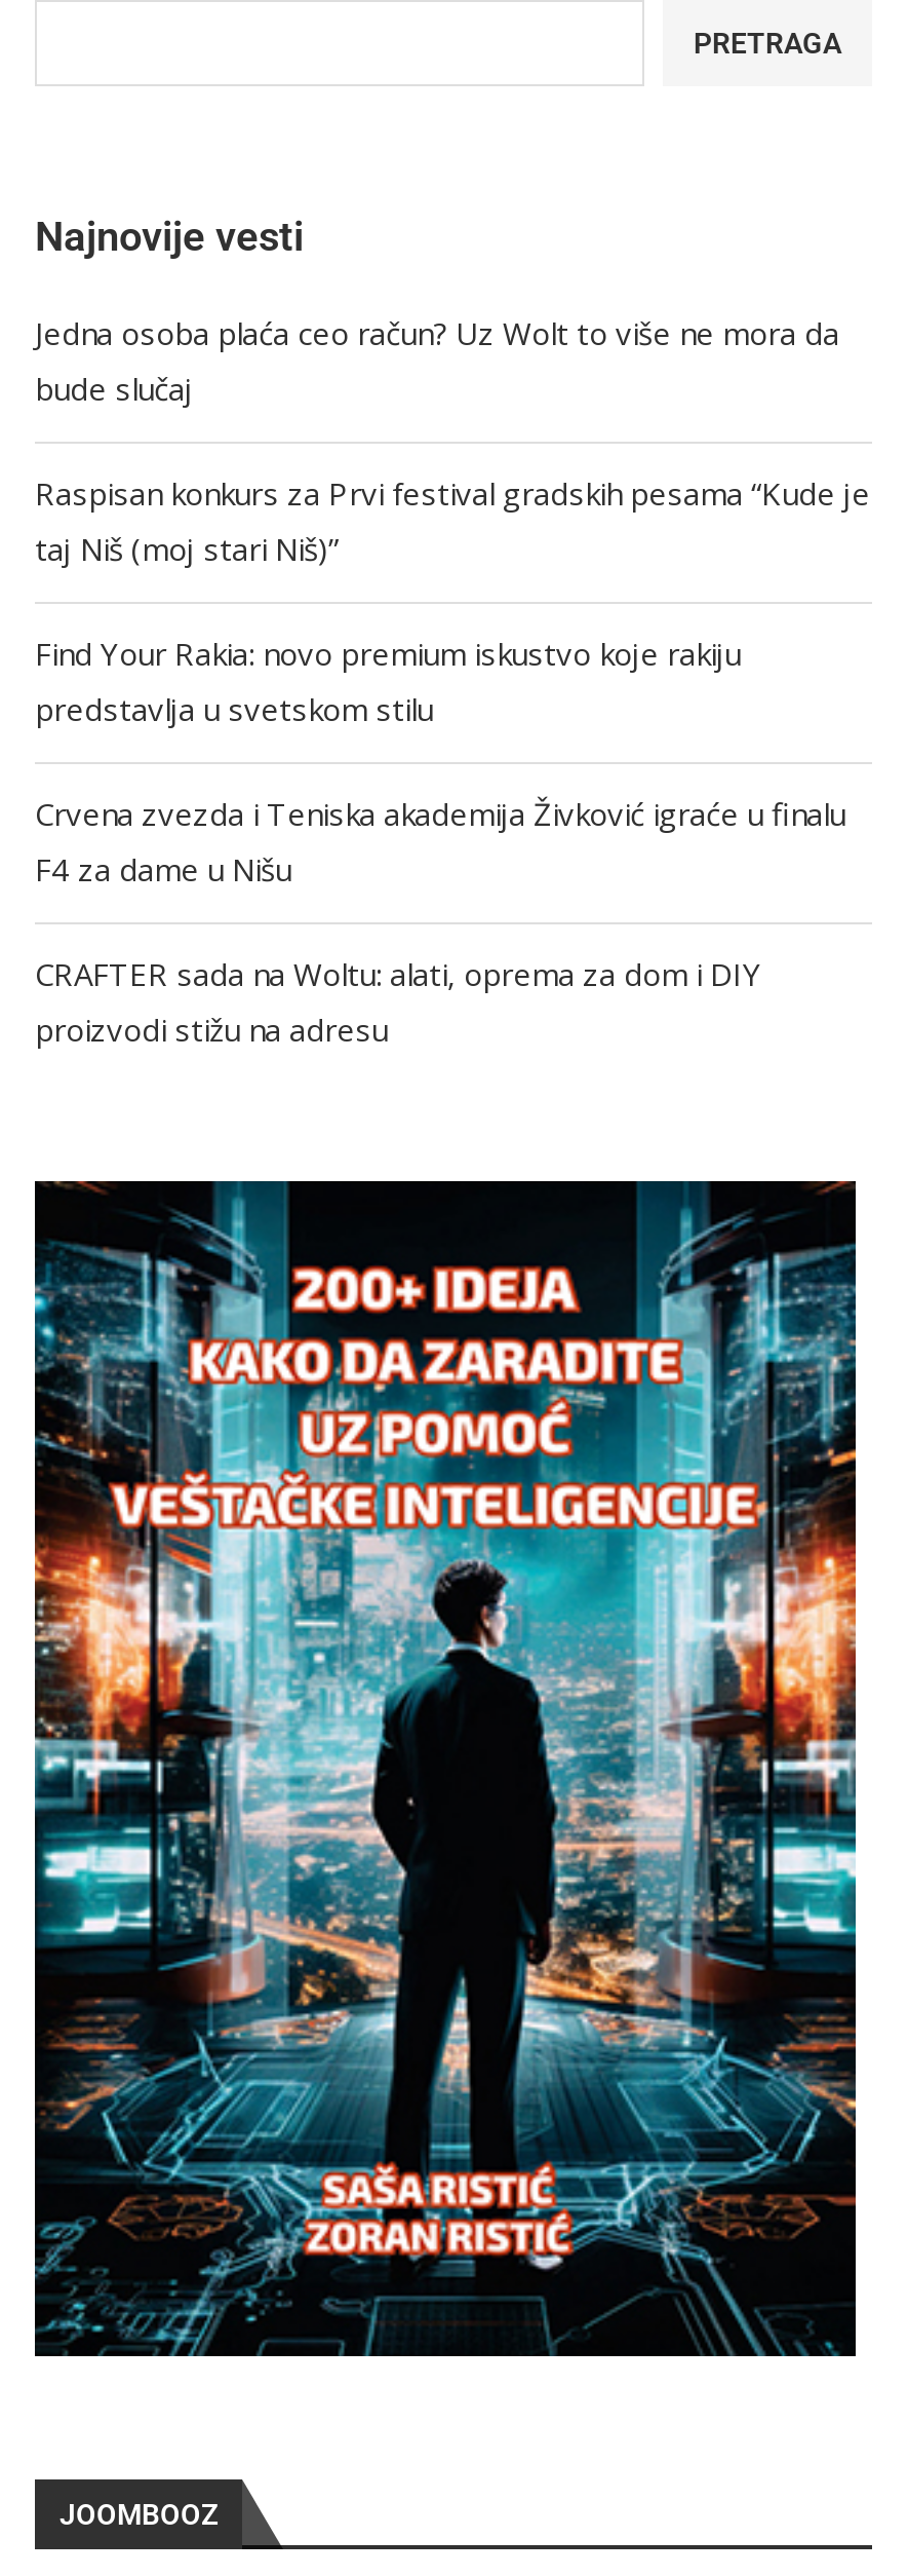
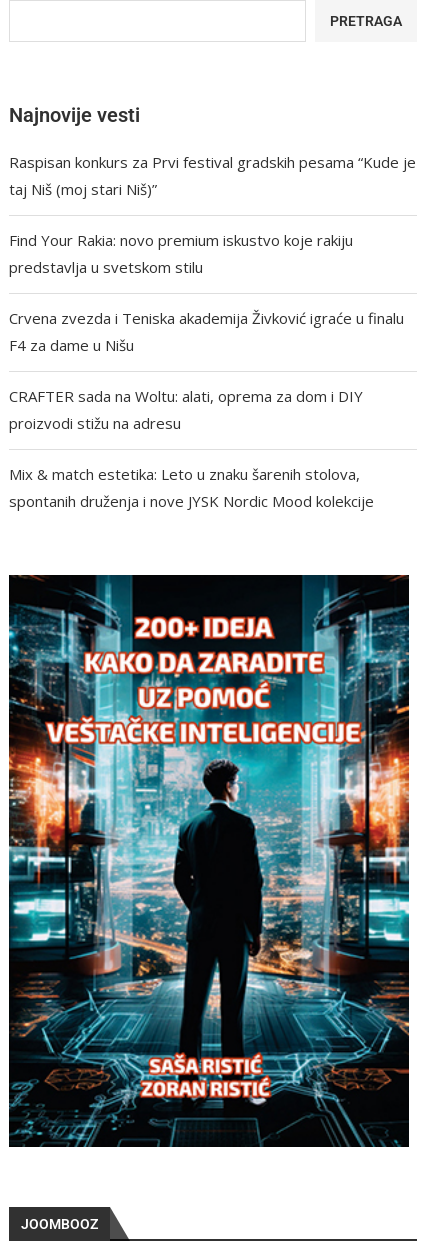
- Jedna osoba plaća ceo račun? Uz Wolt to više ne mora da
- bude slučaj

moved up: Raspisan konkurs za Prvi festival gradskih pesama “Kude je | taj Niš (moj stari Niš)” | Find Your Rakia: novo premium iskustvo koje rakiju | predstavlja u svetskom stilu | Crvena zvezda i Teniska akademija Živković igraće u finalu | F4 za dame u Nišu | CRAFTER sada na Woltu: alati, oprema za dom i DIY | proizvodi stižu na adresu

+ Mix & match estetika: Leto u znaku šarenih stolova,
+ spontanih druženja i nove JYSK Nordic Mood kolekcije
